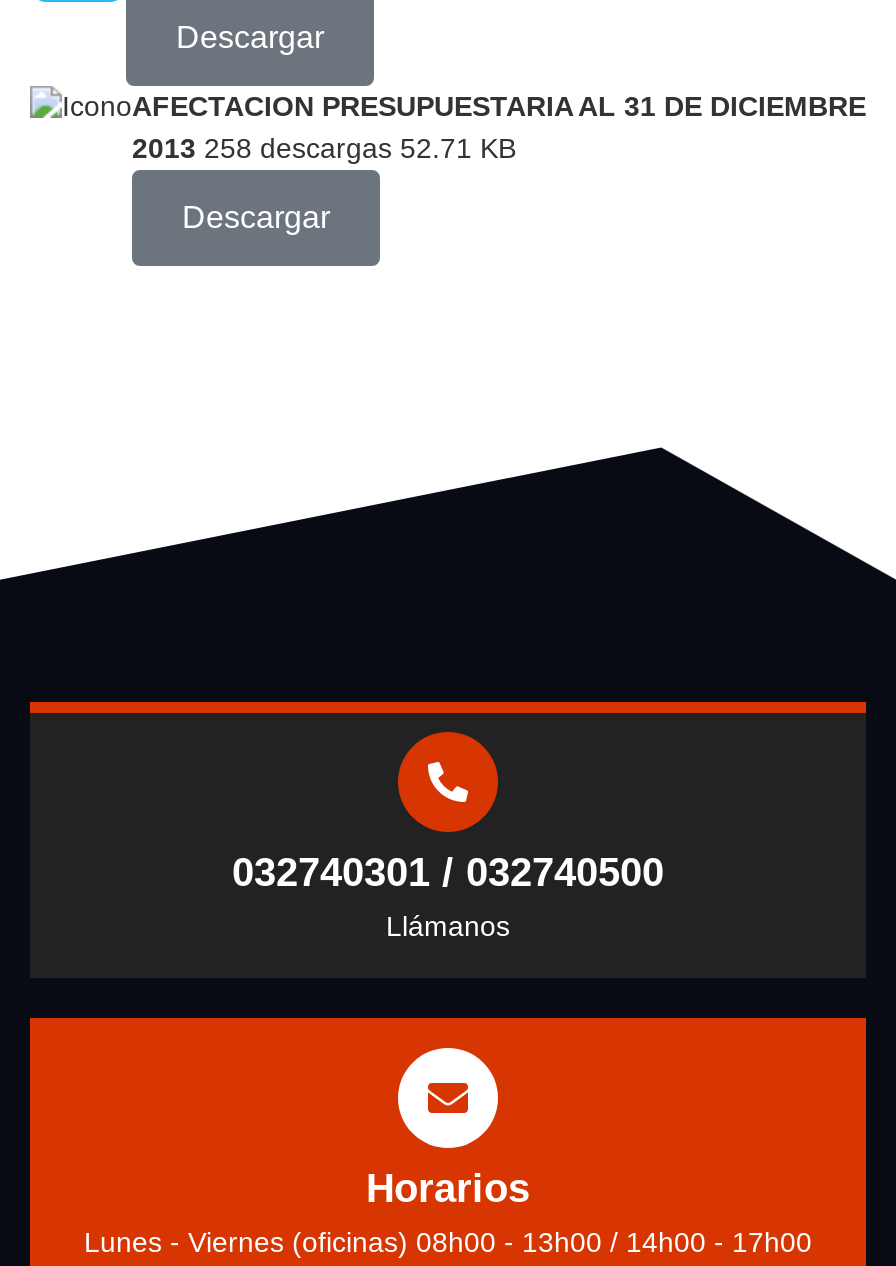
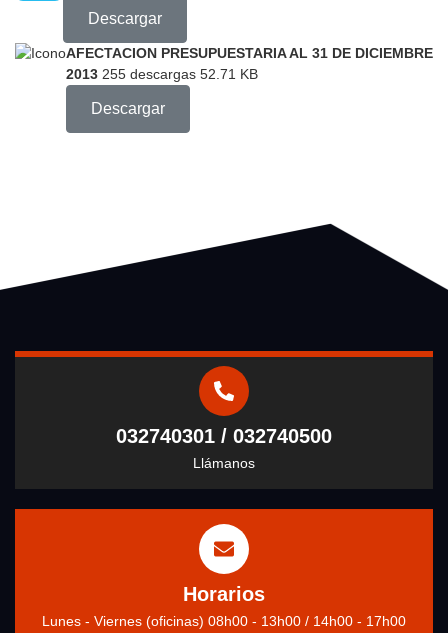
- 2013 258 descargas 52.71 KB
+ 2013 255 descargas 52.71 KB
